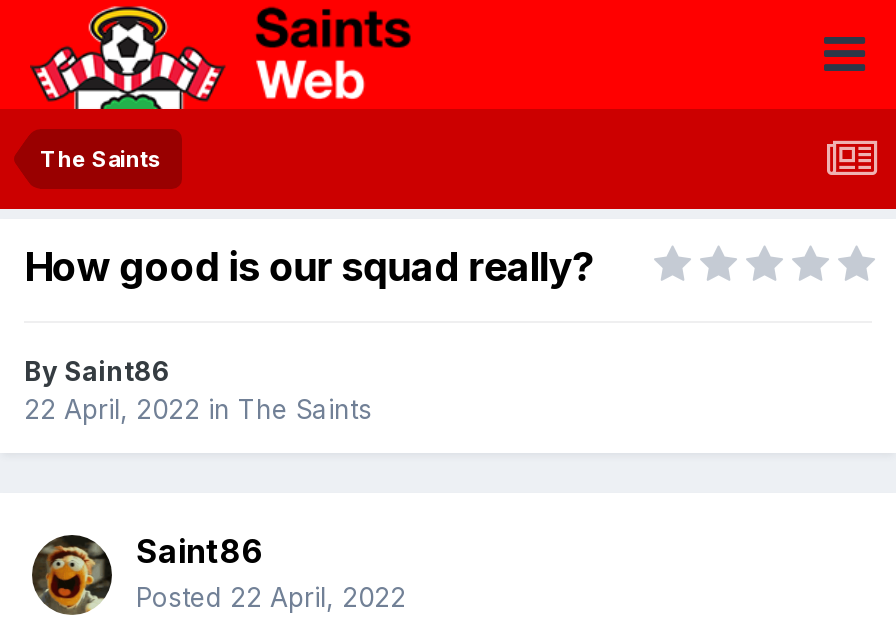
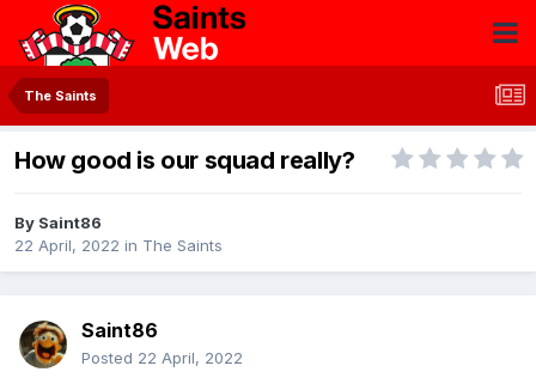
- [image]
+ [image]
